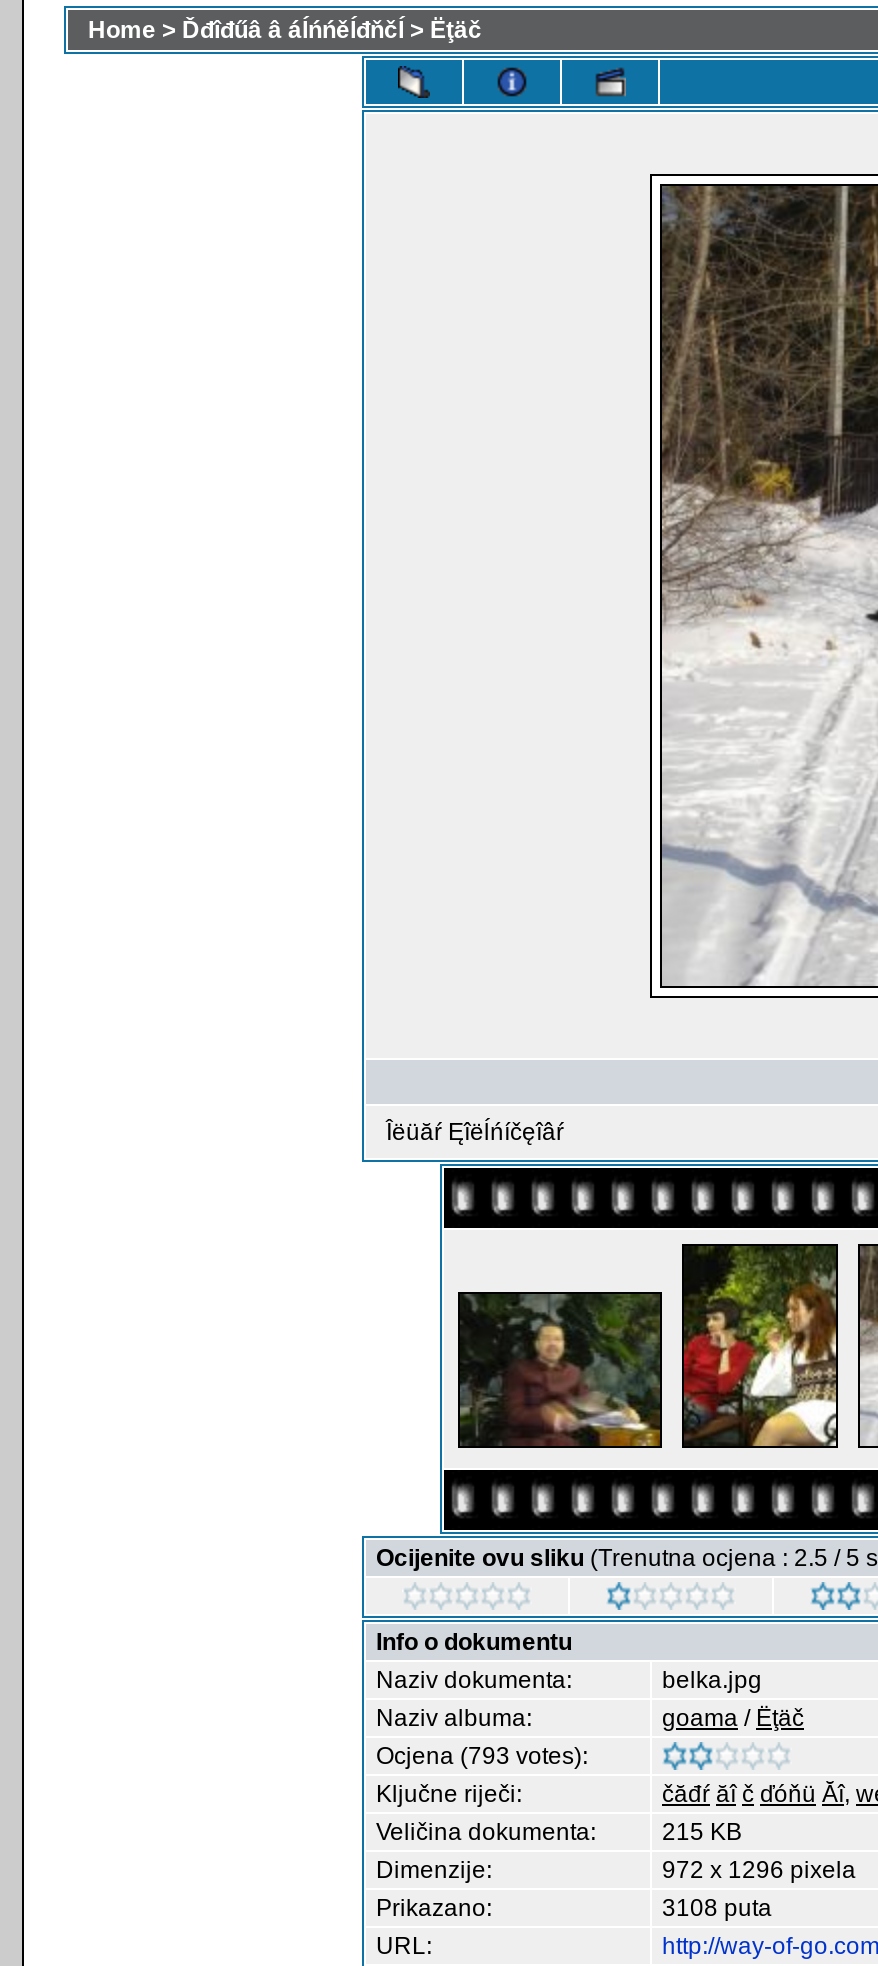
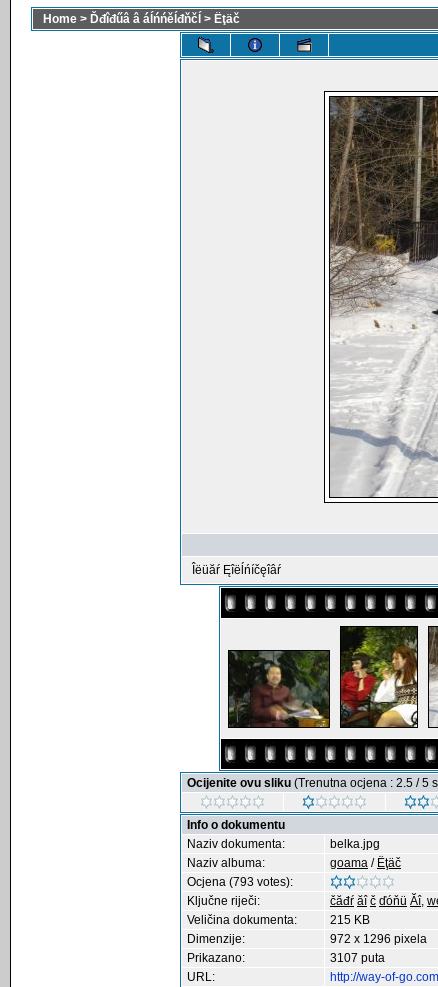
- 3108 puta
+ 3107 puta
